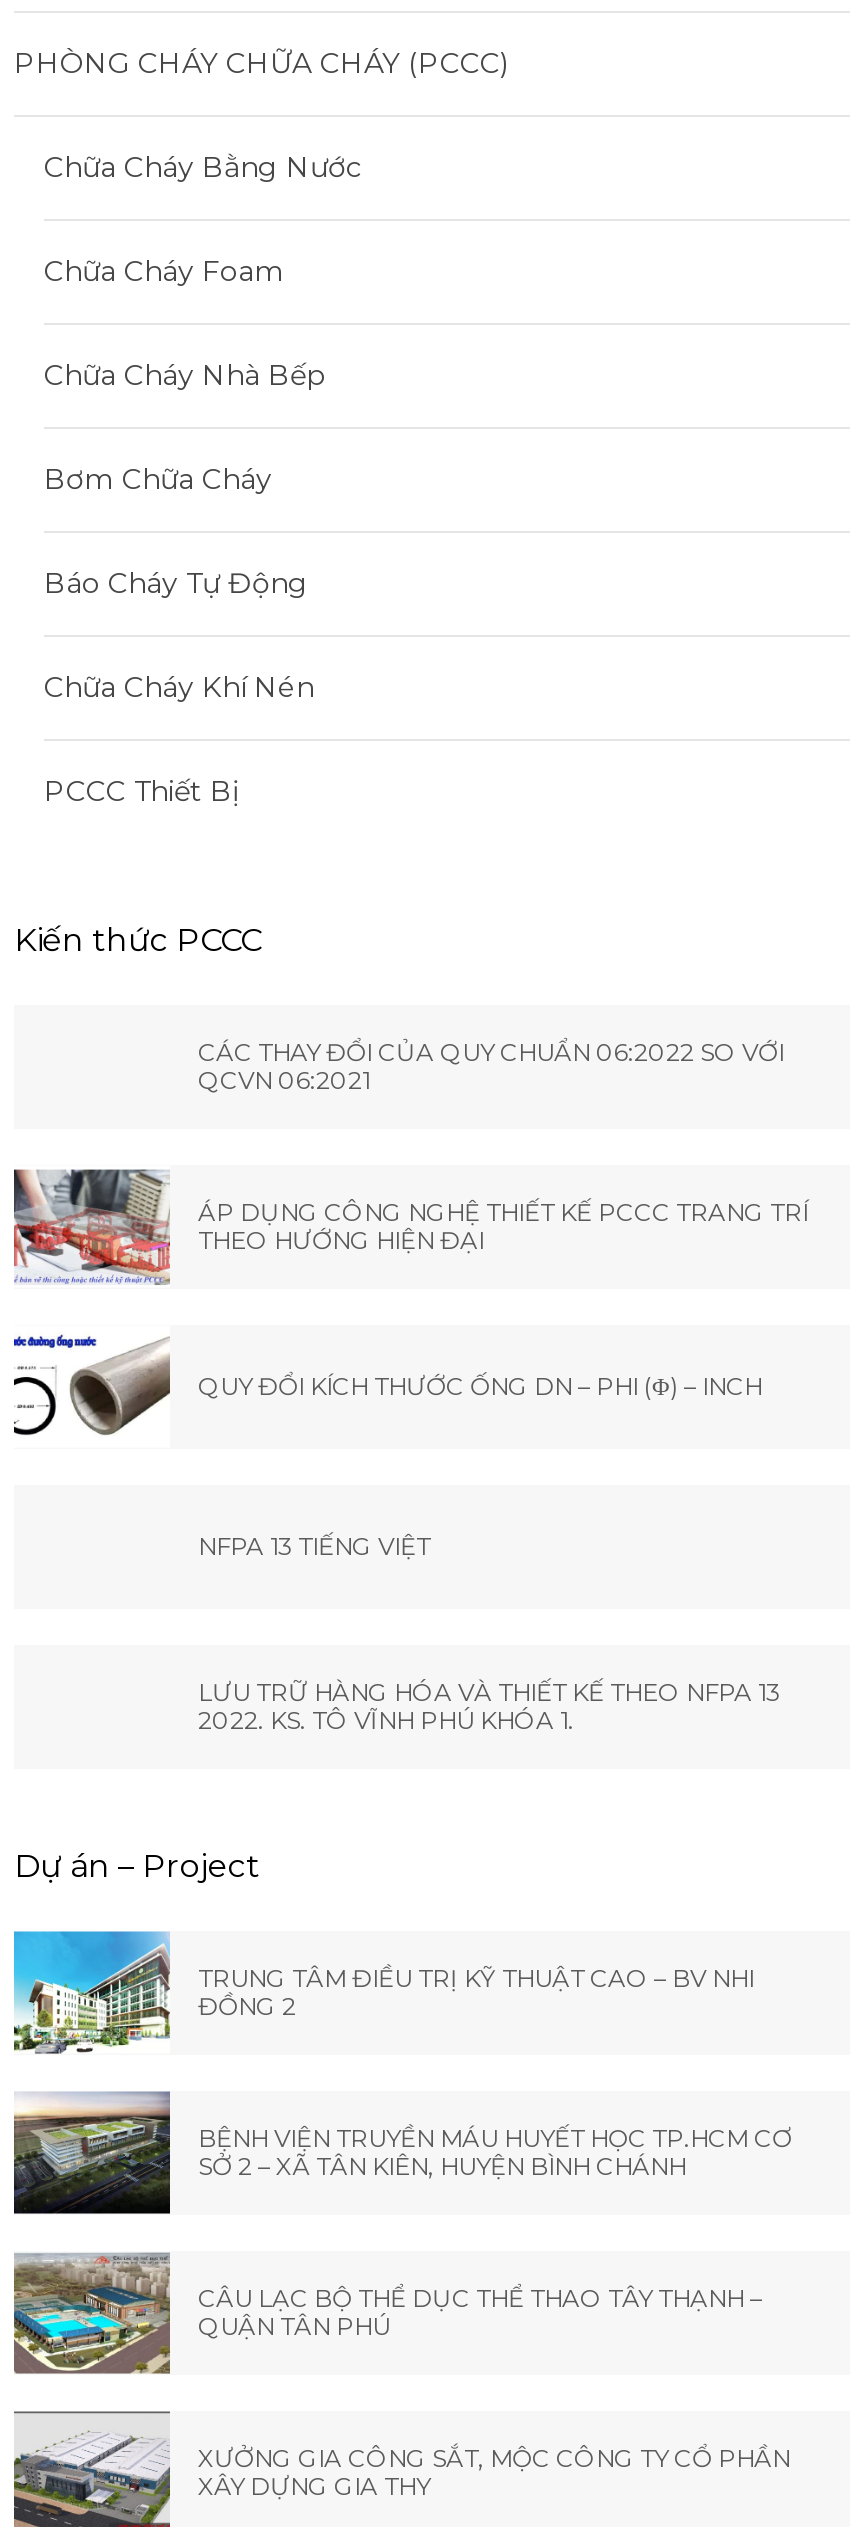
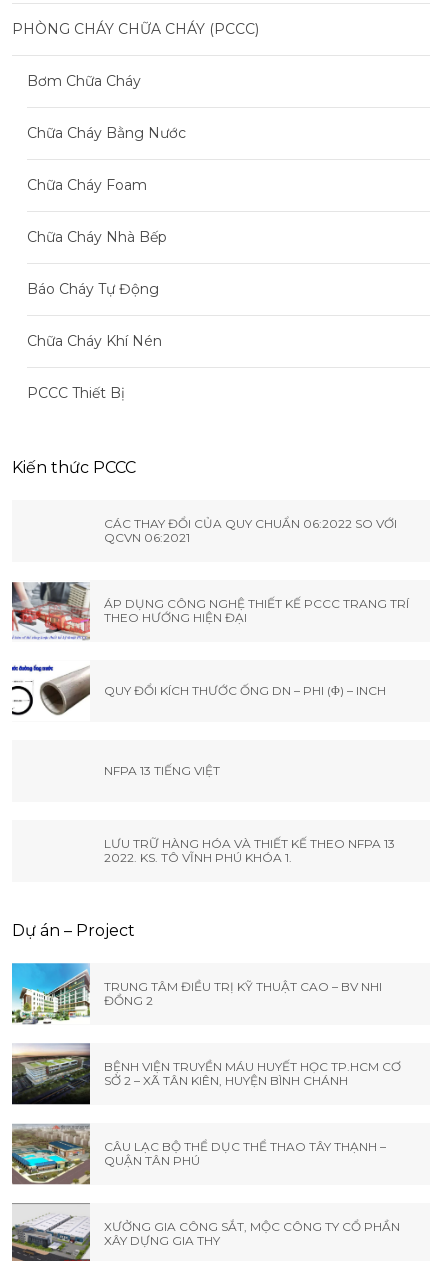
moved down: Chữa Cháy Bằng Nước | Chữa Cháy Foam | Chữa Cháy Nhà Bếp

moved up: Bơm Chữa Cháy
